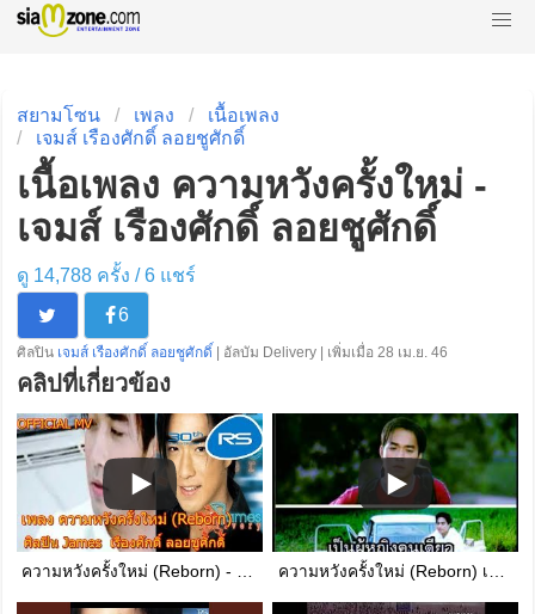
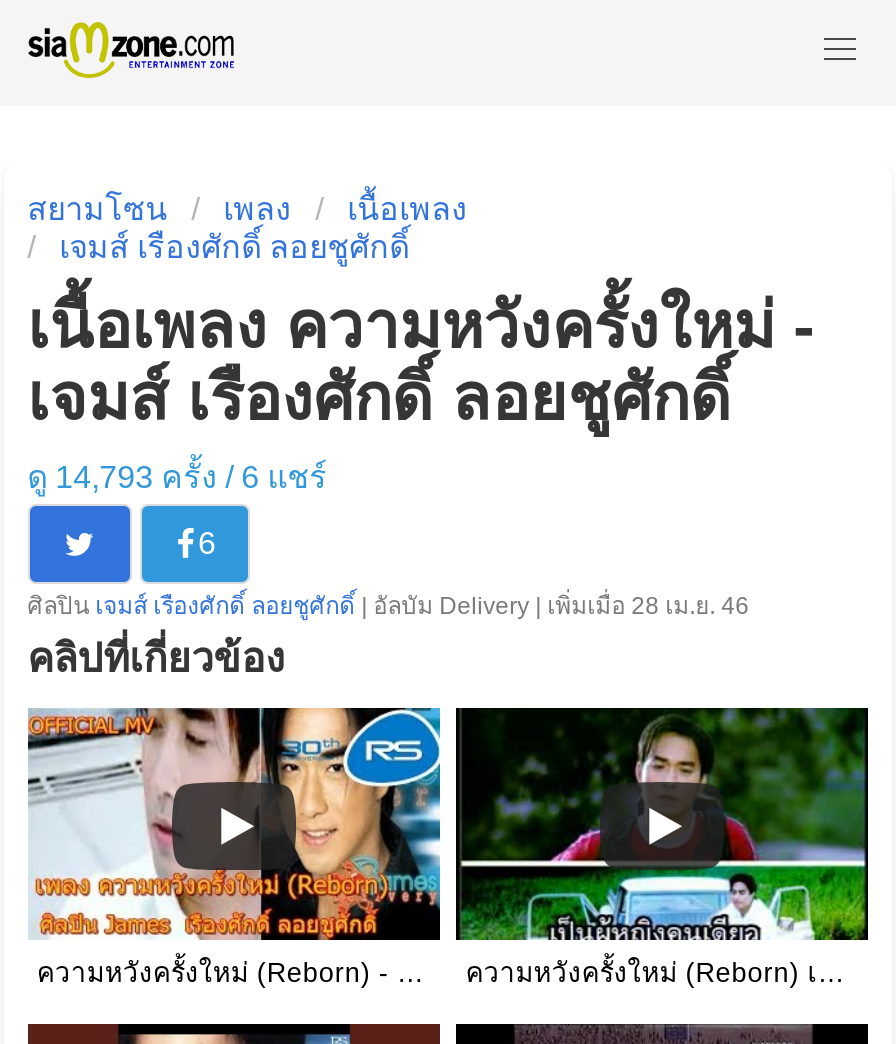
- ดู 14,788 ครั้ง / 6แชร์
+ ดู 14,793 ครั้ง / 6แชร์
